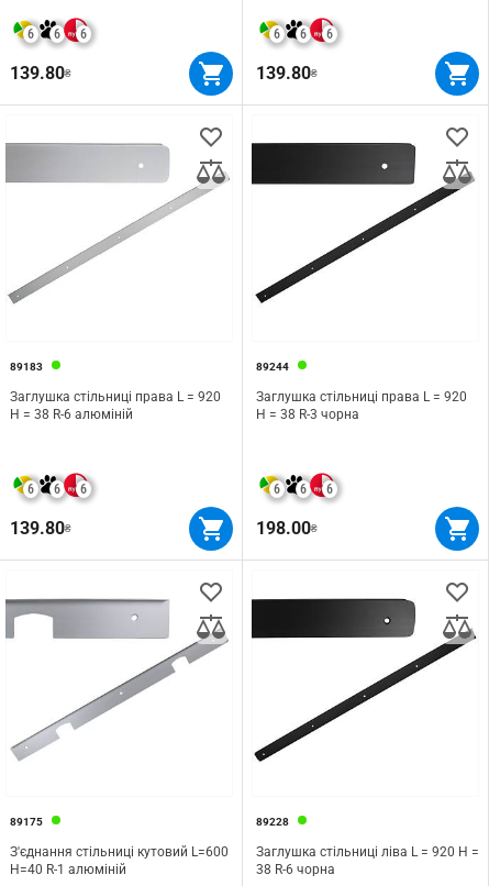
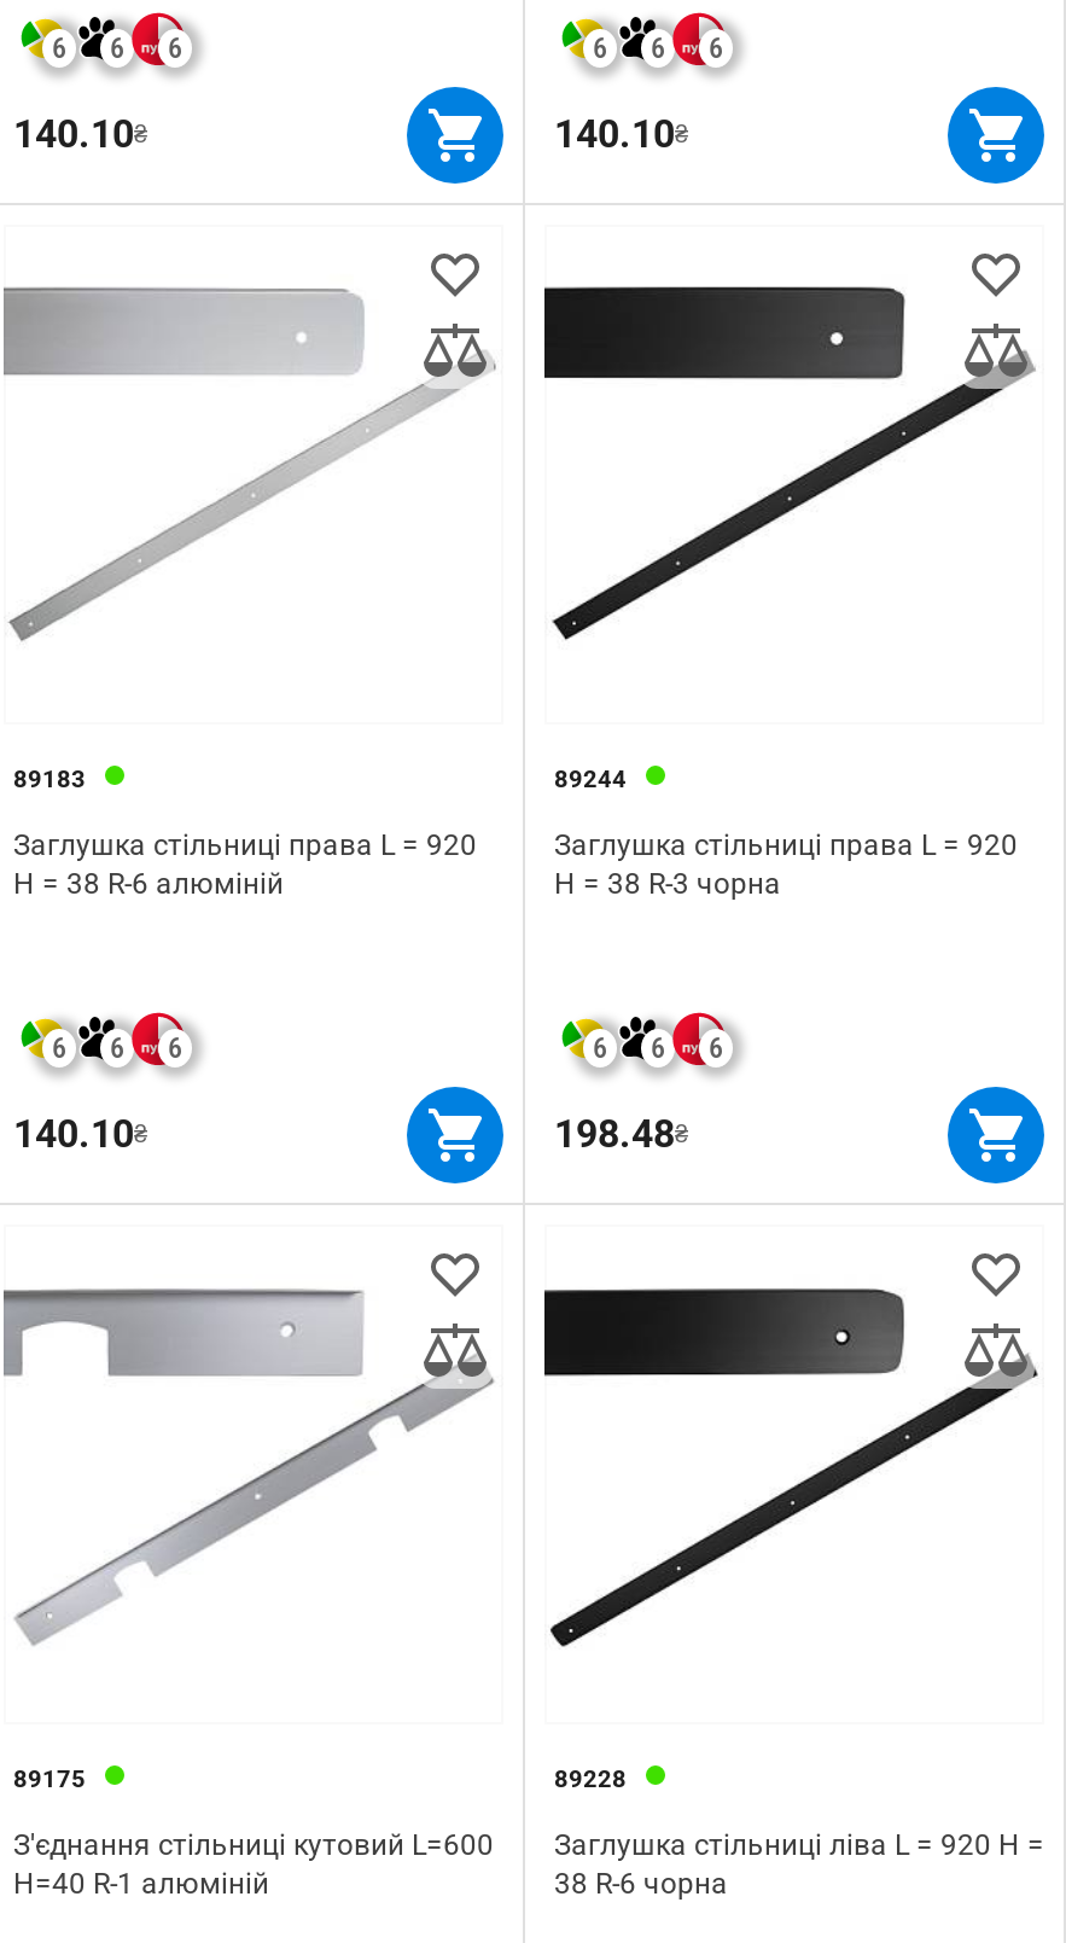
- 139.80₴
+ 140.10₴

- 139.80₴
+ 140.10₴

- 139.80₴
+ 140.10₴

- 198.00₴
+ 198.48₴
